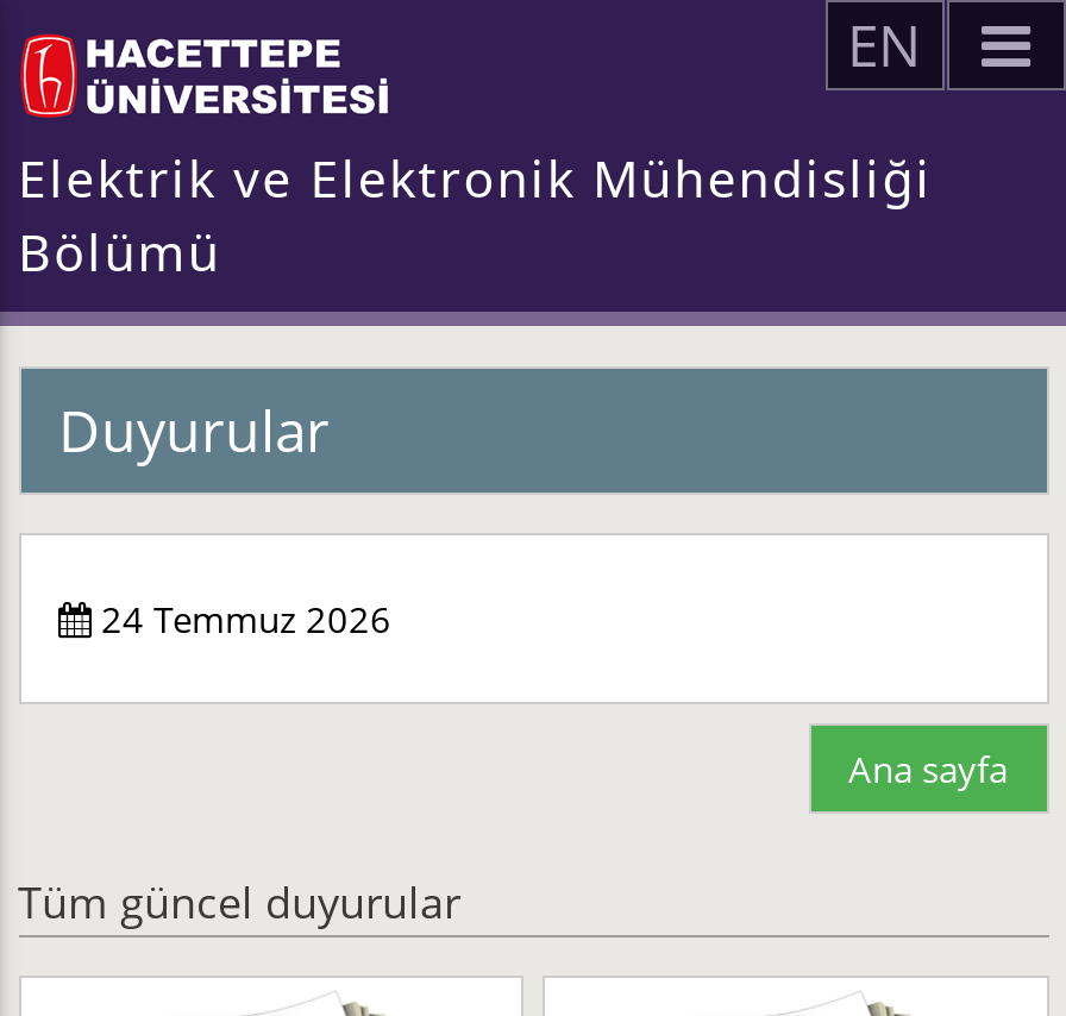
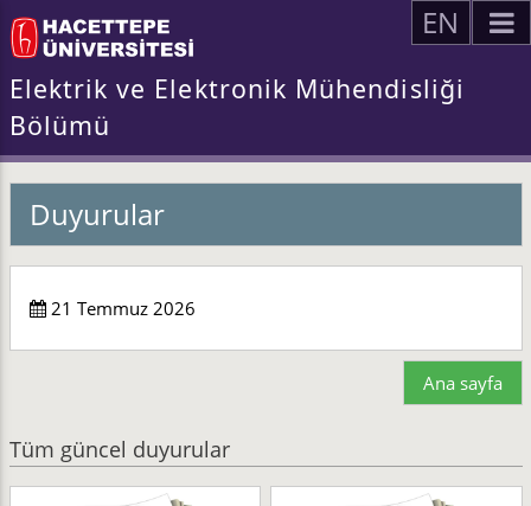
- 24 Temmuz 2026
+ 21 Temmuz 2026
